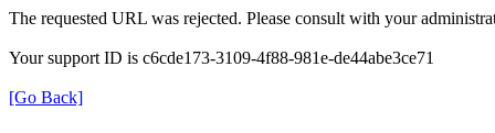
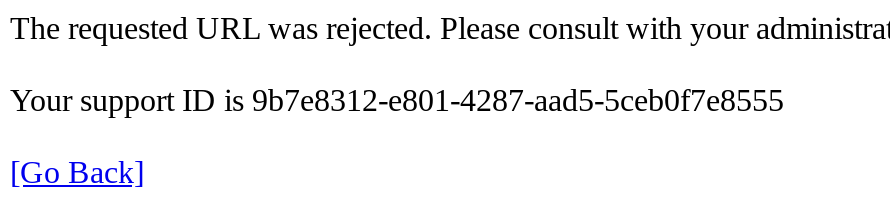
- Your support ID is c6cde173-3109-4f88-981e-de44abe3ce71
+ Your support ID is 9b7e8312-e801-4287-aad5-5ceb0f7e8555
